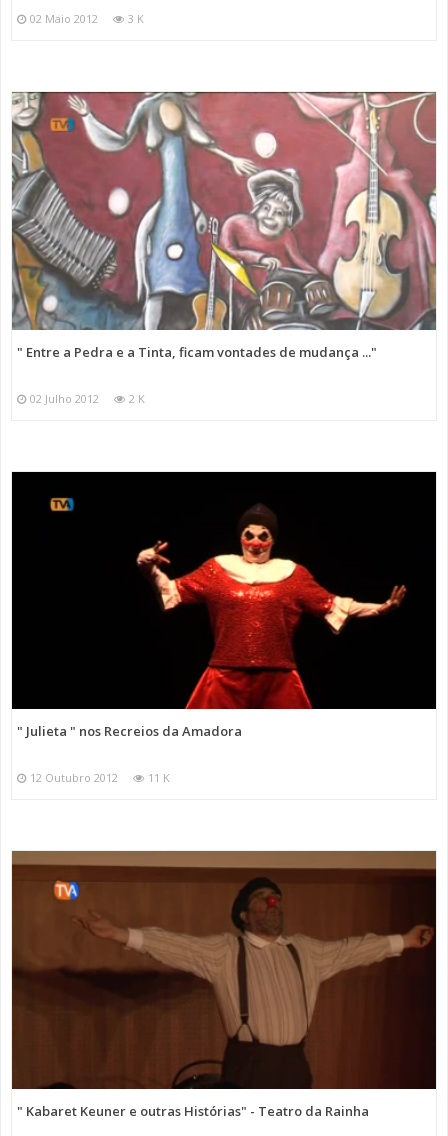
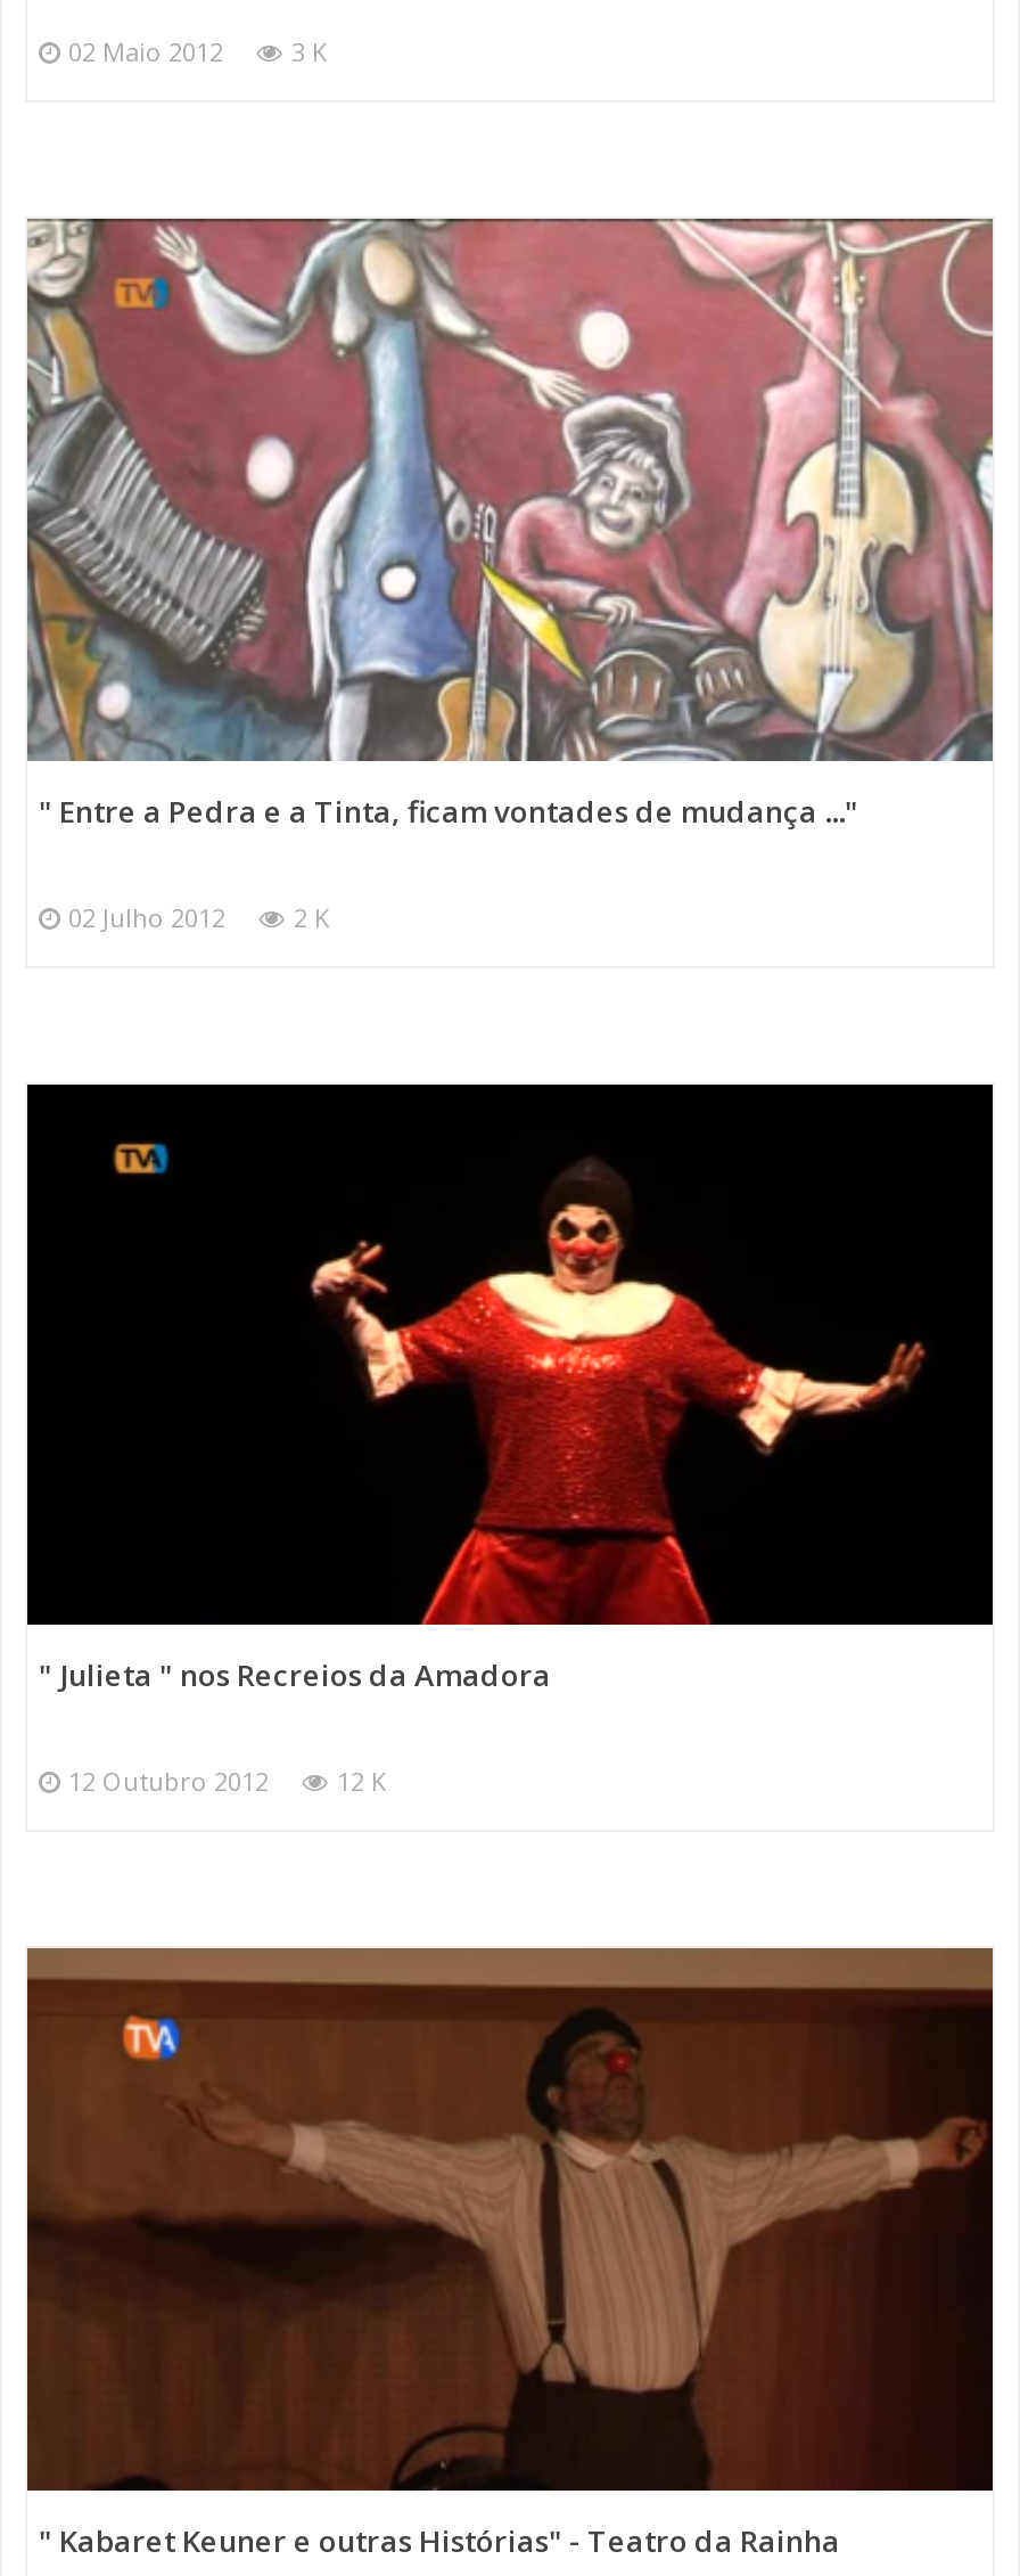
- 12 Outubro 2012 11 K
+ 12 Outubro 2012 12 K
